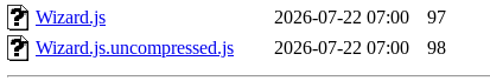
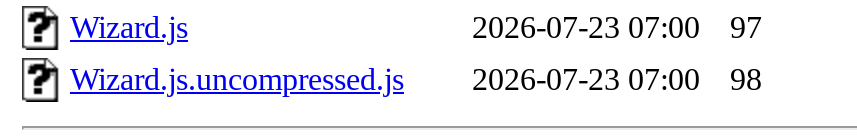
- 2026-07-22 07:00 97
+ 2026-07-23 07:00 97

- Wizard.js.uncompressed.js 2026-07-22 07:00 98
+ Wizard.js.uncompressed.js 2026-07-23 07:00 98
